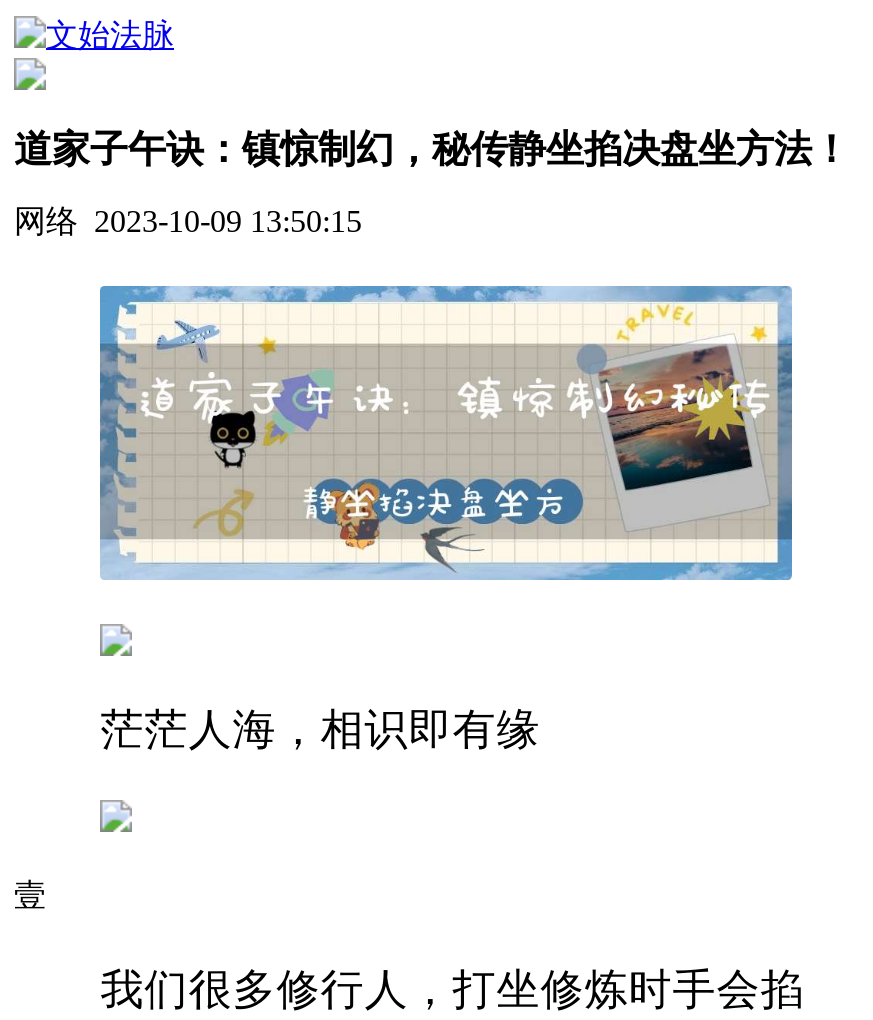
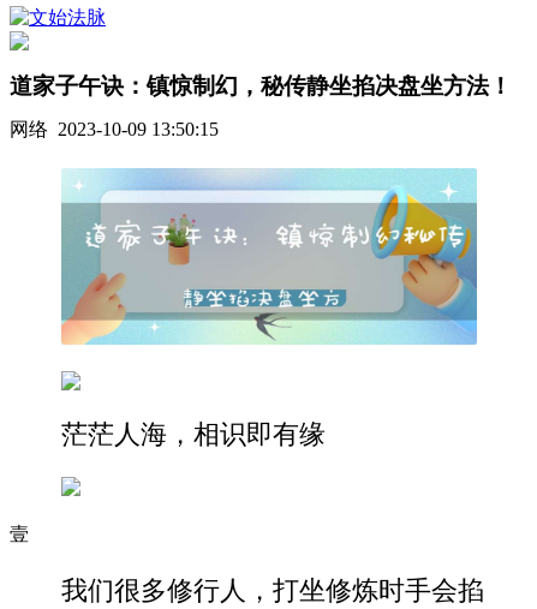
- [image]
+ [image]
